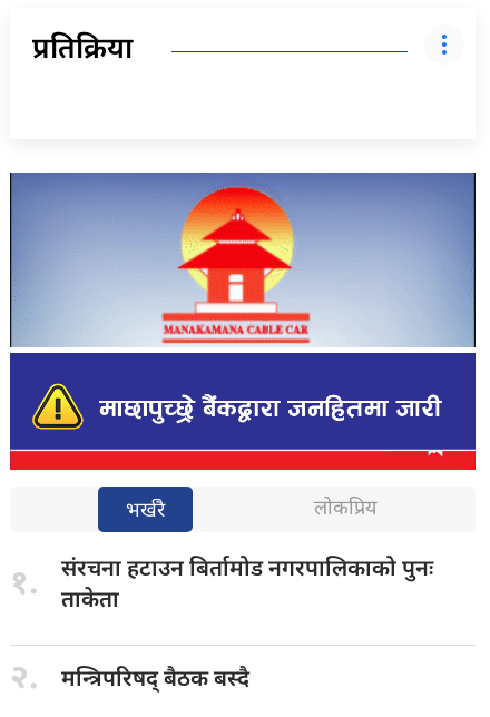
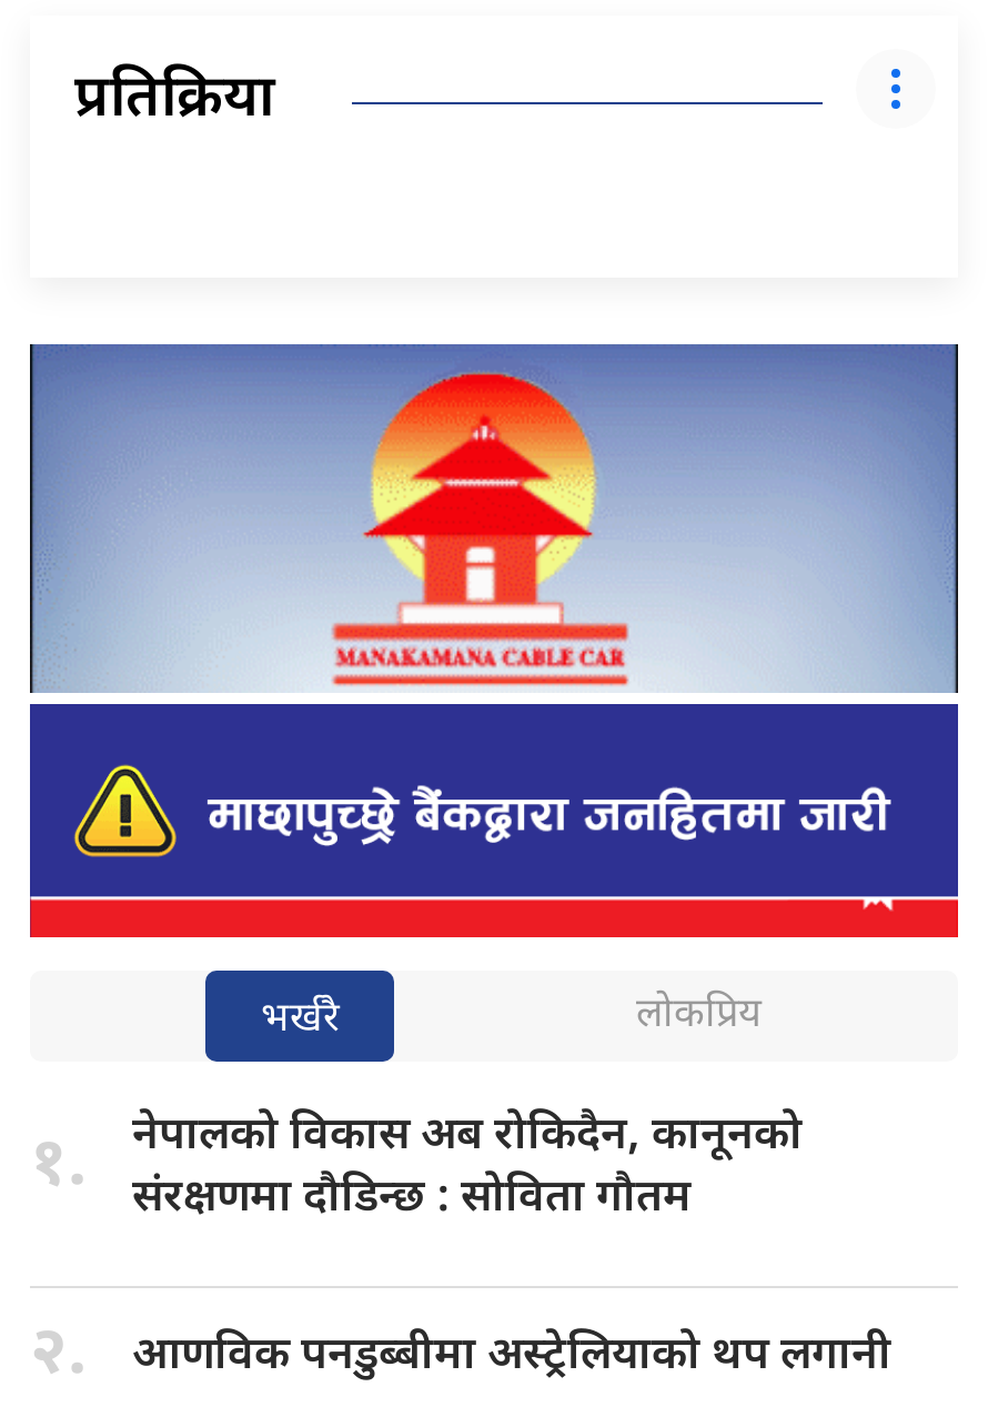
- संरचना हटाउन बिर्तामोड नगरपालिकाको पुनः
- ताकेता
+ नेपालको विकास अब रोकिदैन, कानूनको
+ संरक्षणमा दौडिन्छ : सोविता गौतम

- मन्त्रिपरिषद् बैठक बस्दै
+ आणविक पनडुब्बीमा अस्ट्रेलियाको थप लगानी
